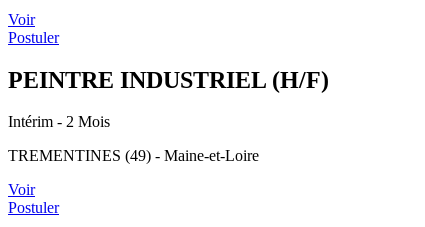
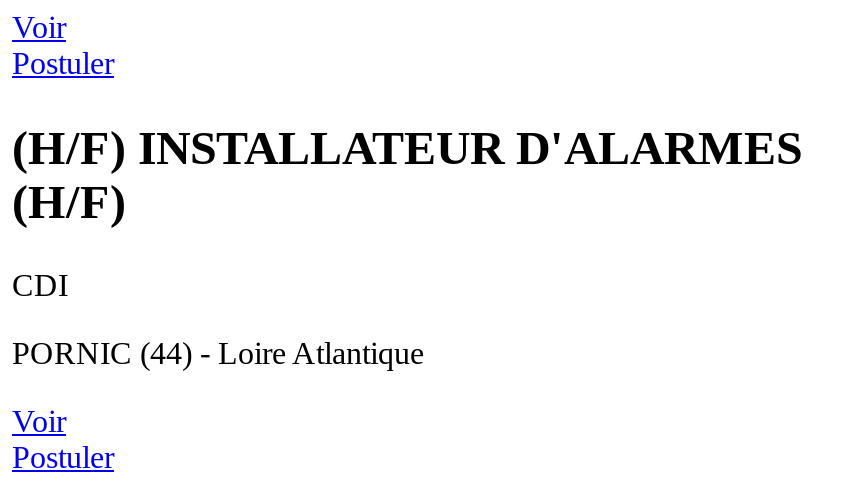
- PEINTRE INDUSTRIEL (H/F)
+ (H/F) INSTALLATEUR D'ALARMES
+ (H/F)

- Intérim - 2 Mois
+ CDI

- TREMENTINES (49) - Maine-et-Loire
+ PORNIC (44) - Loire Atlantique
